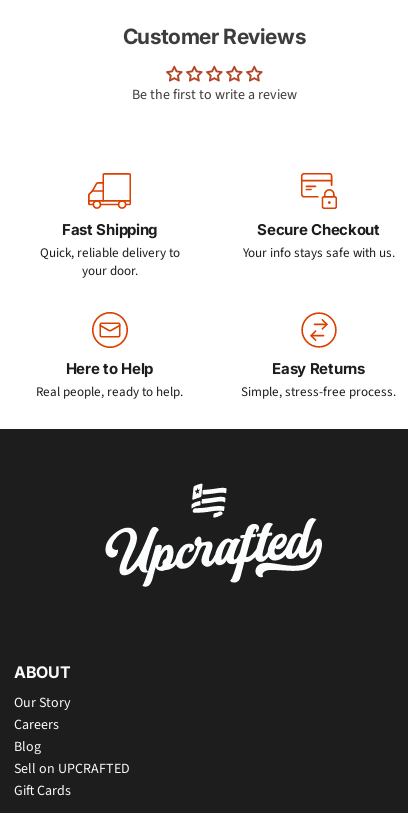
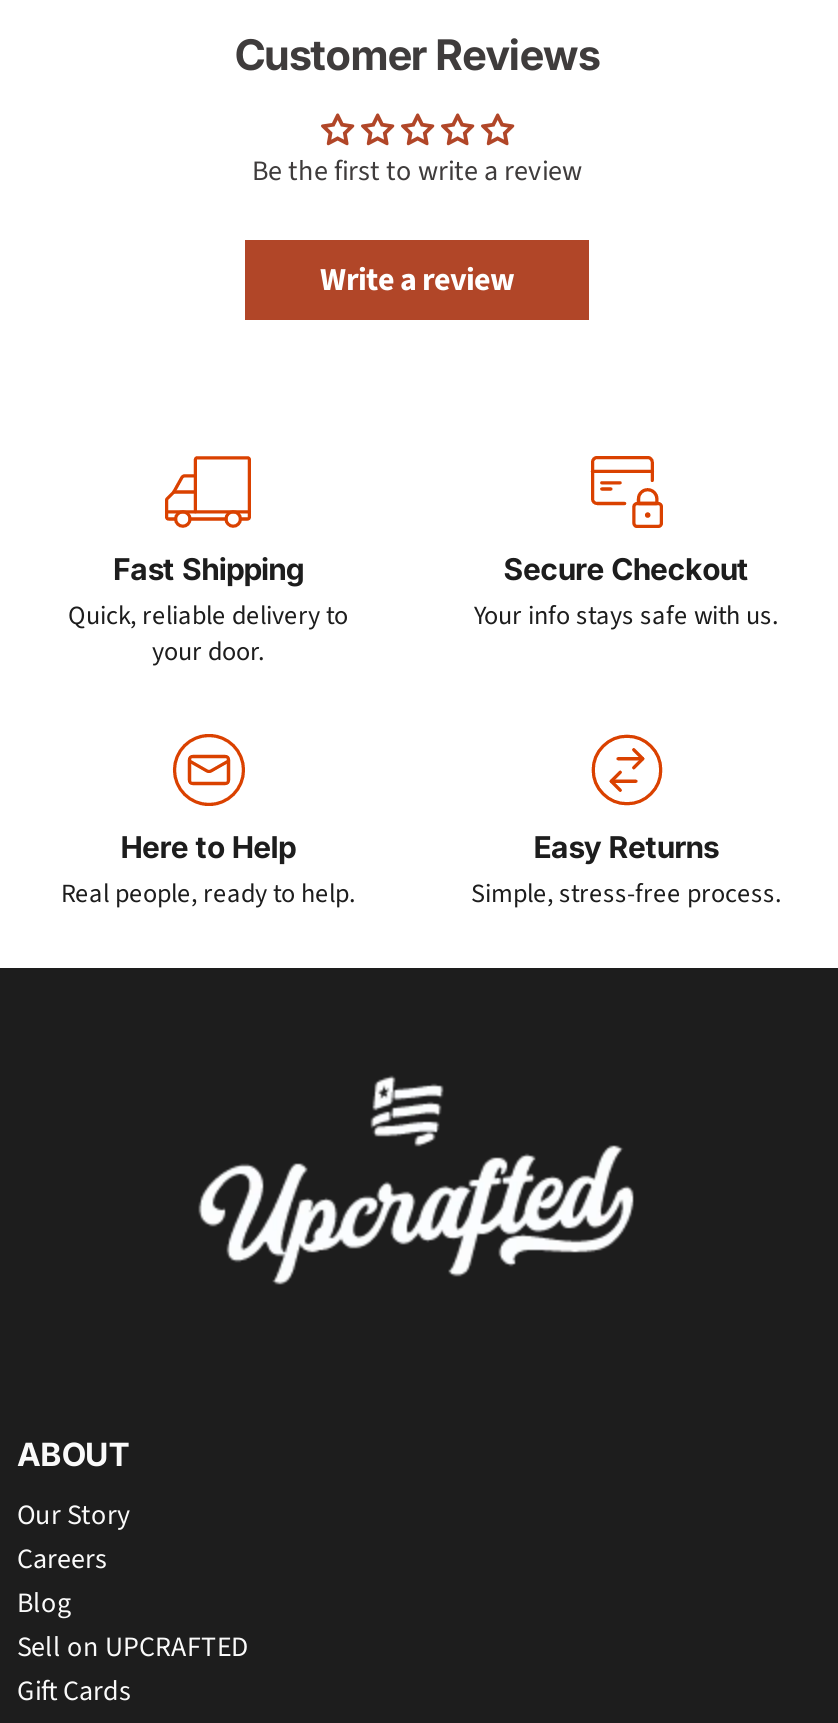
+ Write a review
